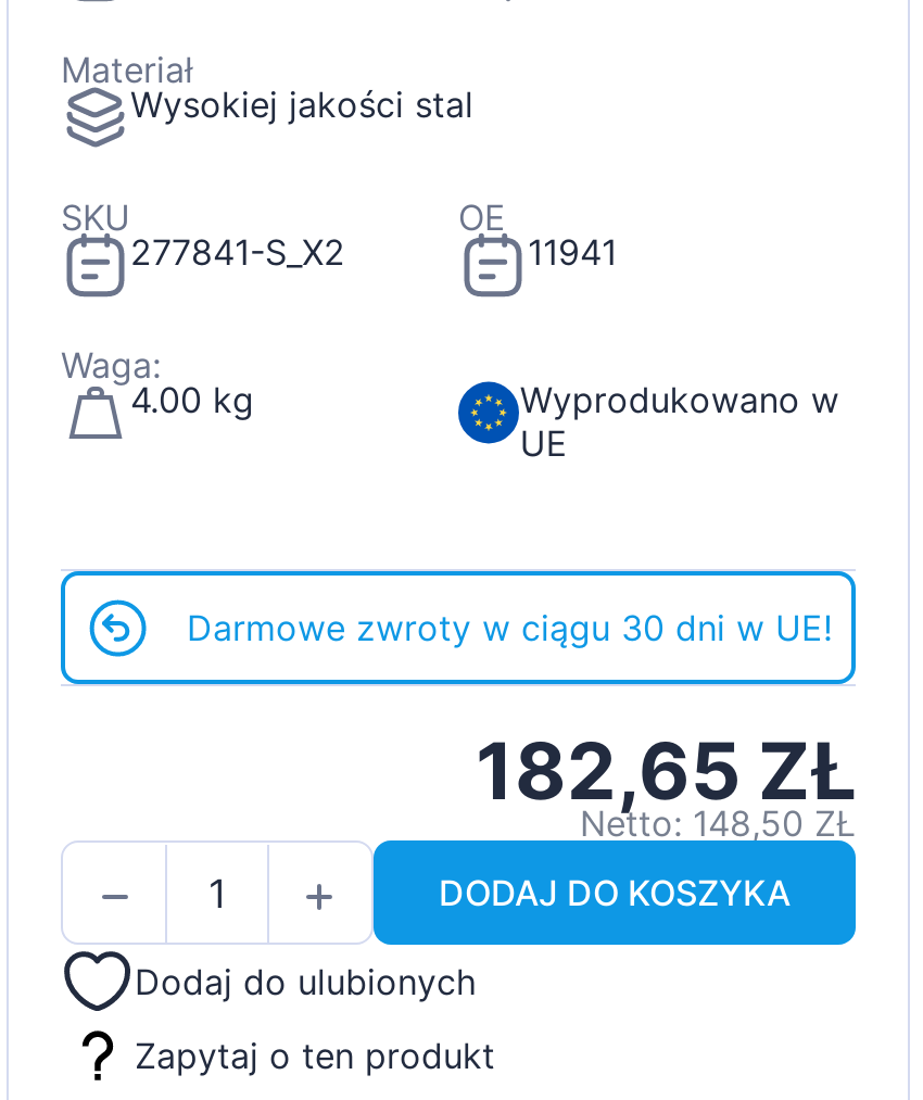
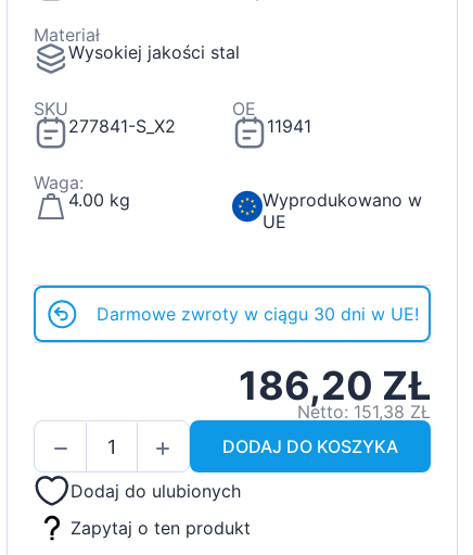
- 182,65 ZŁ
+ 186,20 ZŁ

- Netto: 148,50 ZŁ
+ Netto: 151,38 ZŁ
